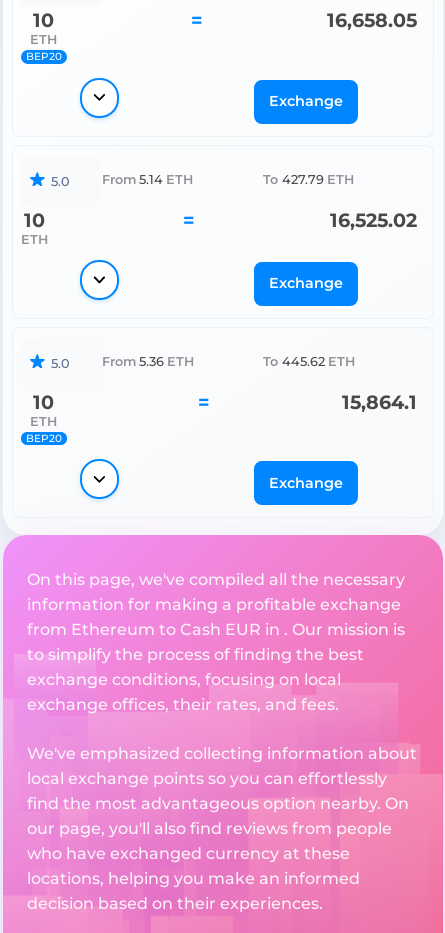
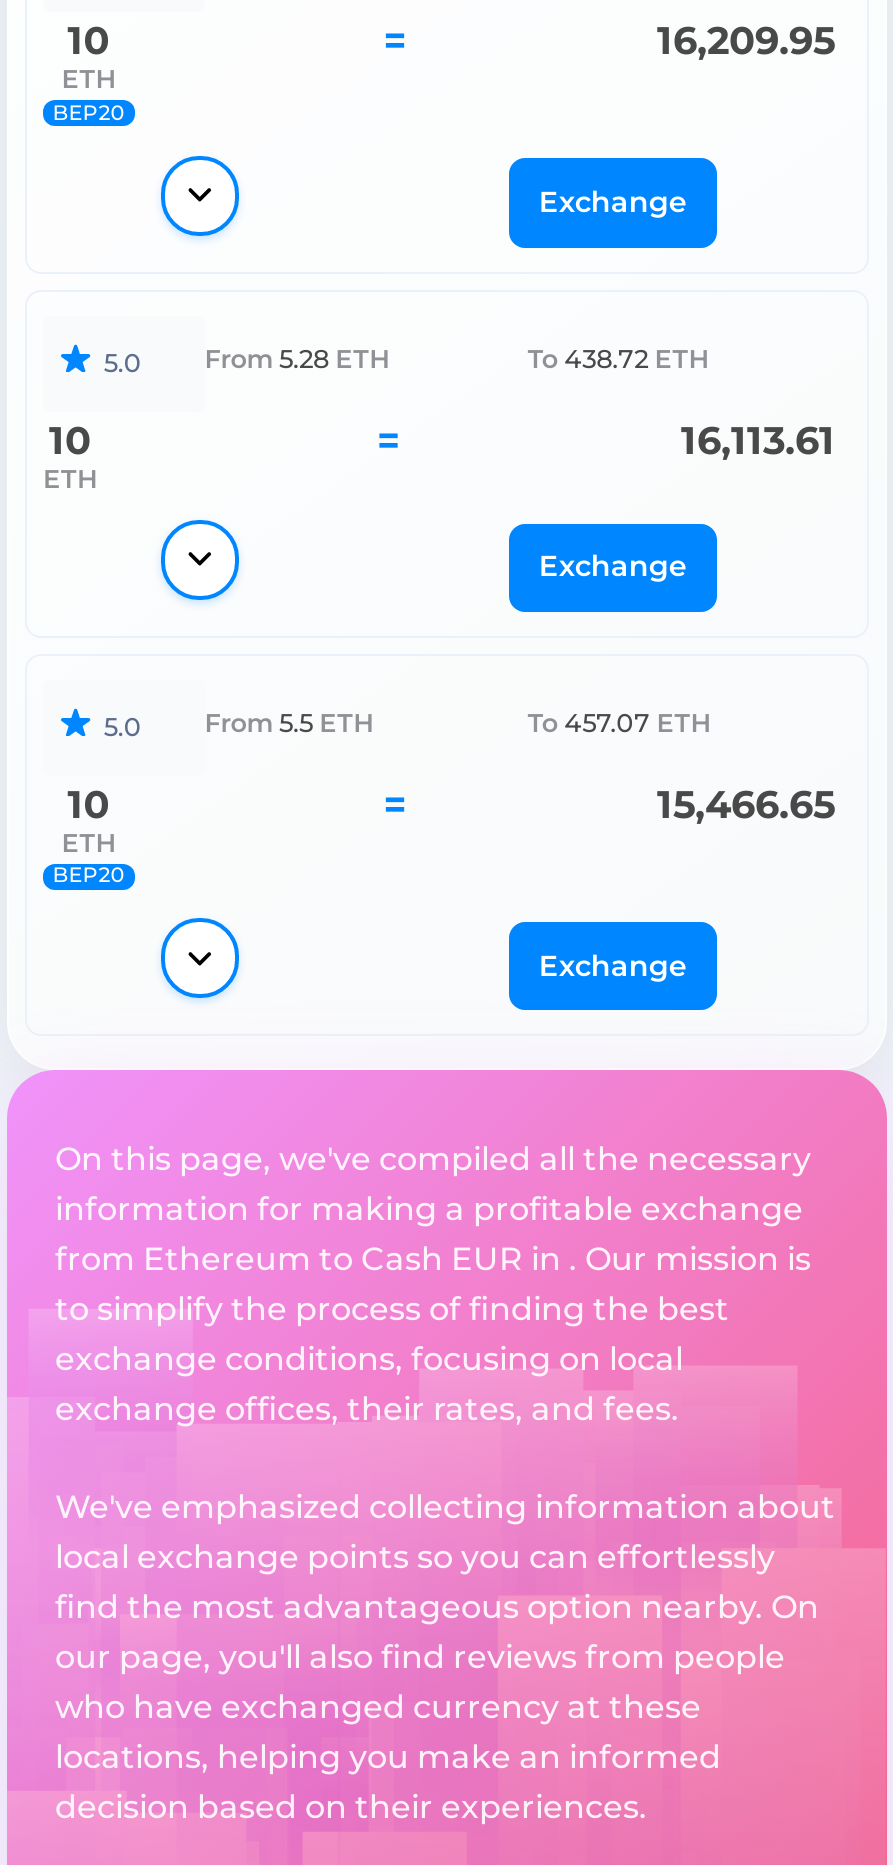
- 16,658.05
+ 16,209.95

- From 5.14 ETH
+ From 5.28 ETH

- To 427.79 ETH
+ To 438.72 ETH

- 16,525.02
+ 16,113.61

- From 5.36 ETH
+ From 5.5 ETH

- To 445.62 ETH
+ To 457.07 ETH

- 15,864.1
+ 15,466.65
